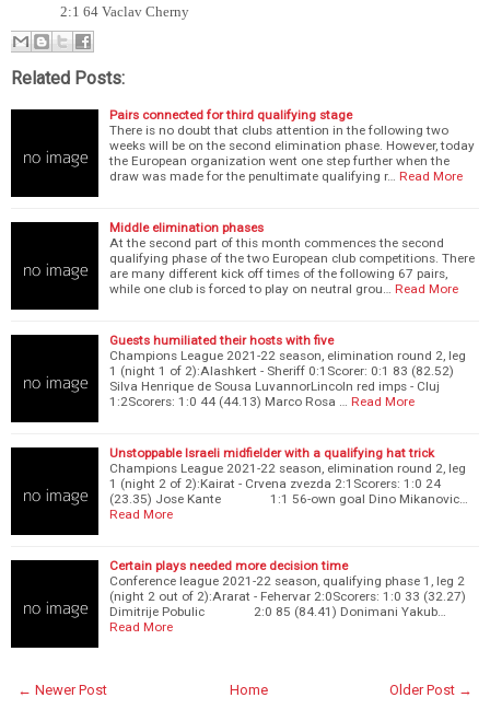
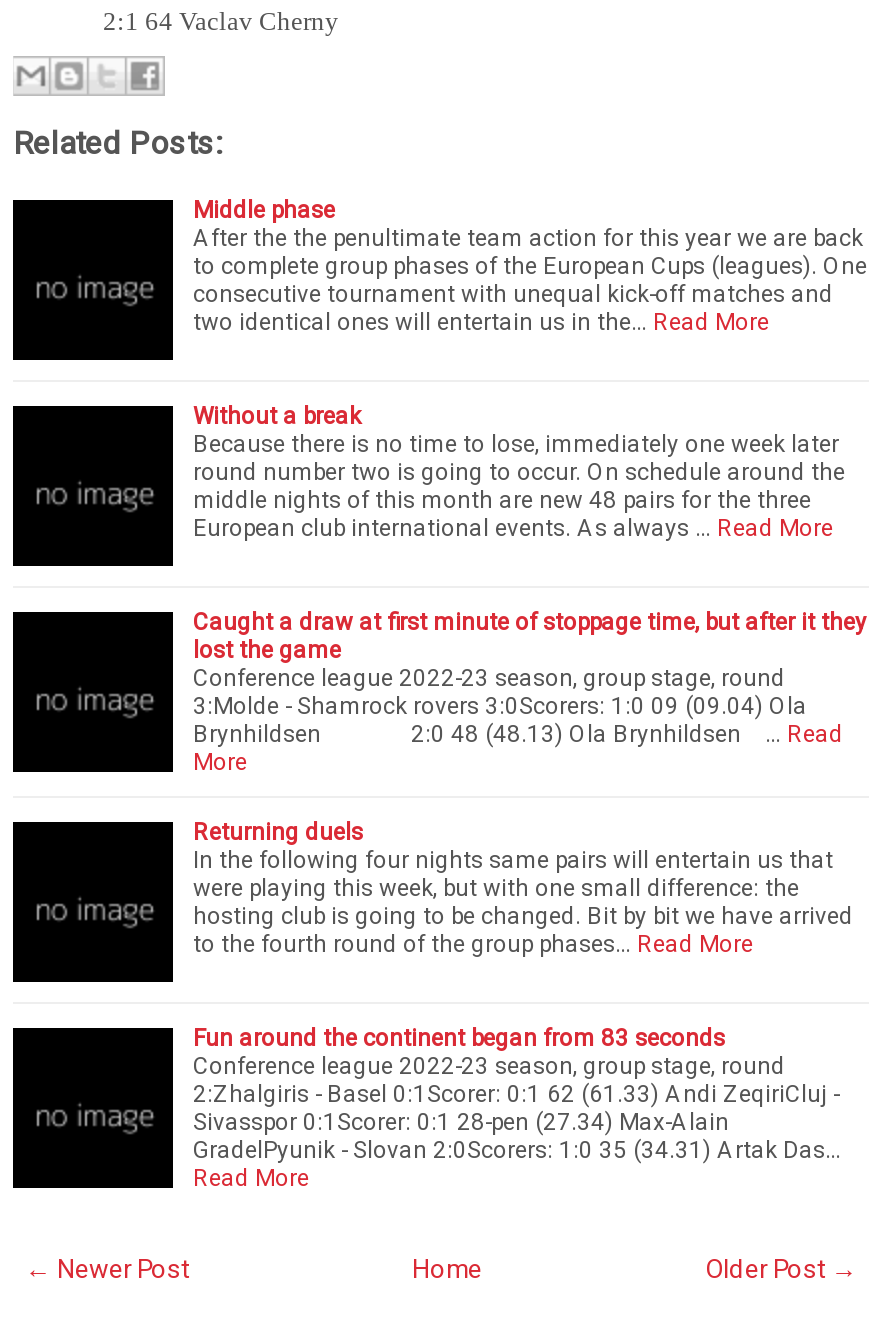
- Pairs connected for third qualifying stage
- There is no doubt that clubs attention in the following two
- weeks will be on the second elimination phase. However, today
- the European organization went one step further when the
- draw was made for the penultimate qualifying r… Read More
+ Middle phase
+ After the the penultimate team action for this year we are back
+ to complete group phases of the European Cups (leagues). One
+ consecutive tournament with unequal kick-off matches and
+ two identical ones will entertain us in the… Read More

- Middle elimination phases
- At the second part of this month commences the second
- qualifying phase of the two European club competitions. There
- are many different kick off times of the following 67 pairs,
- while one club is forced to play on neutral grou… Read More
+ Without a break
+ Because there is no time to lose, immediately one week later
+ round number two is going to occur. On schedule around the
+ middle nights of this month are new 48 pairs for the three
+ European club international events. As always … Read More

- Guests humiliated their hosts with five
- Champions League 2021-22 season, elimination round 2, leg
- 1 (night 1 of 2):Alashkert - Sheriff 0:1Scorer: 0:1 83 (82.52)
- Silva Henrique de Sousa LuvannorLincoln red imps - Cluj
- 1:2Scorers: 1:0 44 (44.13) Marco Rosa … Read More
+ Caught a draw at first minute of stoppage time, but after it they
+ lost the game
+ Conference league 2022-23 season, group stage, round
+ 3:Molde - Shamrock rovers 3:0Scorers: 1:0 09 (09.04) Ola
+ Brynhildsen 2:0 48 (48.13) Ola Brynhildsen … Read
+ More

- Unstoppable Israeli midfielder with a qualifying hat trick
- Champions League 2021-22 season, elimination round 2, leg
- 1 (night 2 of 2):Kairat - Crvena zvezda 2:1Scorers: 1:0 24
- (23.35) Jose Kante 1:1 56-own goal Dino Mikanovic…
- Read More
+ Returning duels
+ In the following four nights same pairs will entertain us that
+ were playing this week, but with one small difference: the
+ hosting club is going to be changed. Bit by bit we have arrived
+ to the fourth round of the group phases… Read More

- Certain plays needed more decision time
- Conference league 2021-22 season, qualifying phase 1, leg 2
- (night 2 out of 2):Ararat - Fehervar 2:0Scorers: 1:0 33 (32.27)
- Dimitrije Pobulic 2:0 85 (84.41) Donimani Yakub…
+ Fun around the continent began from 83 seconds
+ Conference league 2022-23 season, group stage, round
+ 2:Zhalgiris - Basel 0:1Scorer: 0:1 62 (61.33) Andi ZeqiriCluj -
+ Sivasspor 0:1Scorer: 0:1 28-pen (27.34) Max-Alain
+ GradelPyunik - Slovan 2:0Scorers: 1:0 35 (34.31) Artak Das…
